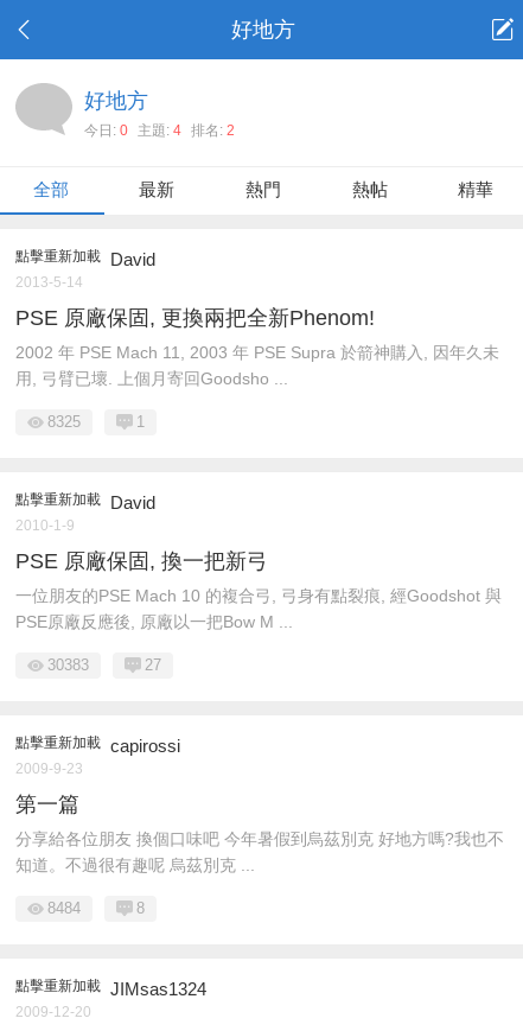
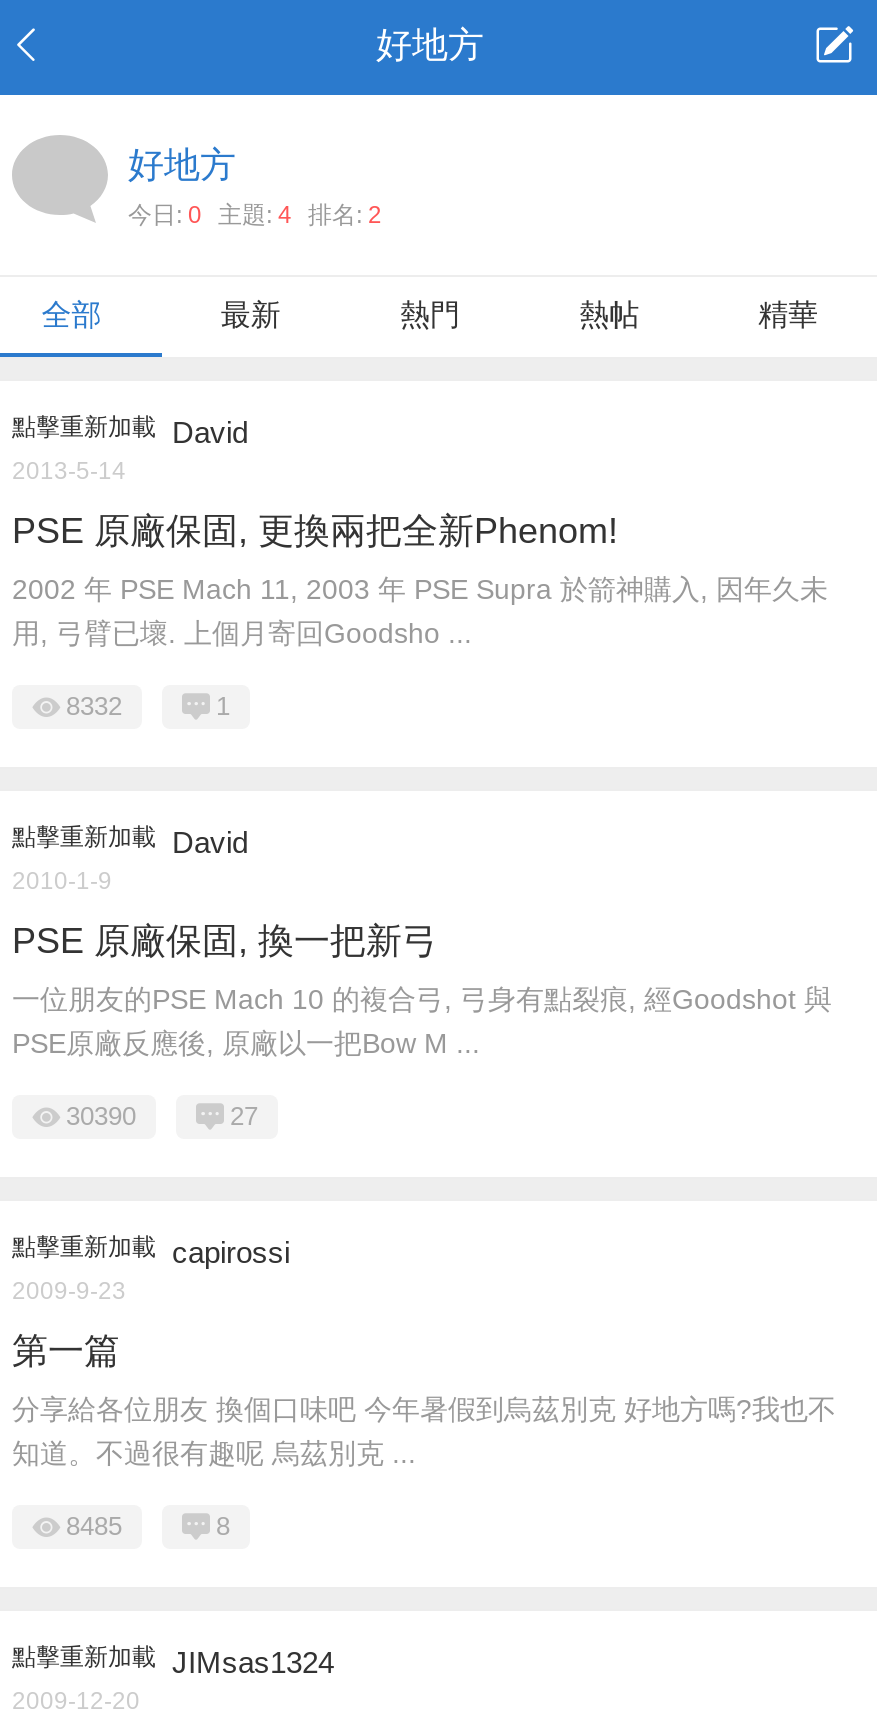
- 8325
+ 8332

- 30383
+ 30390

- 8484
+ 8485
